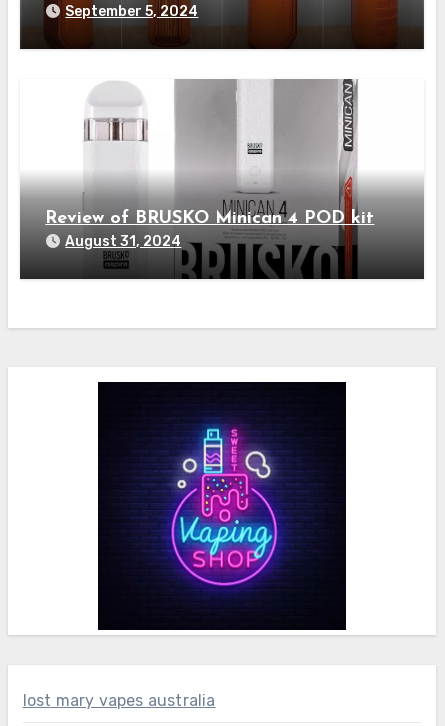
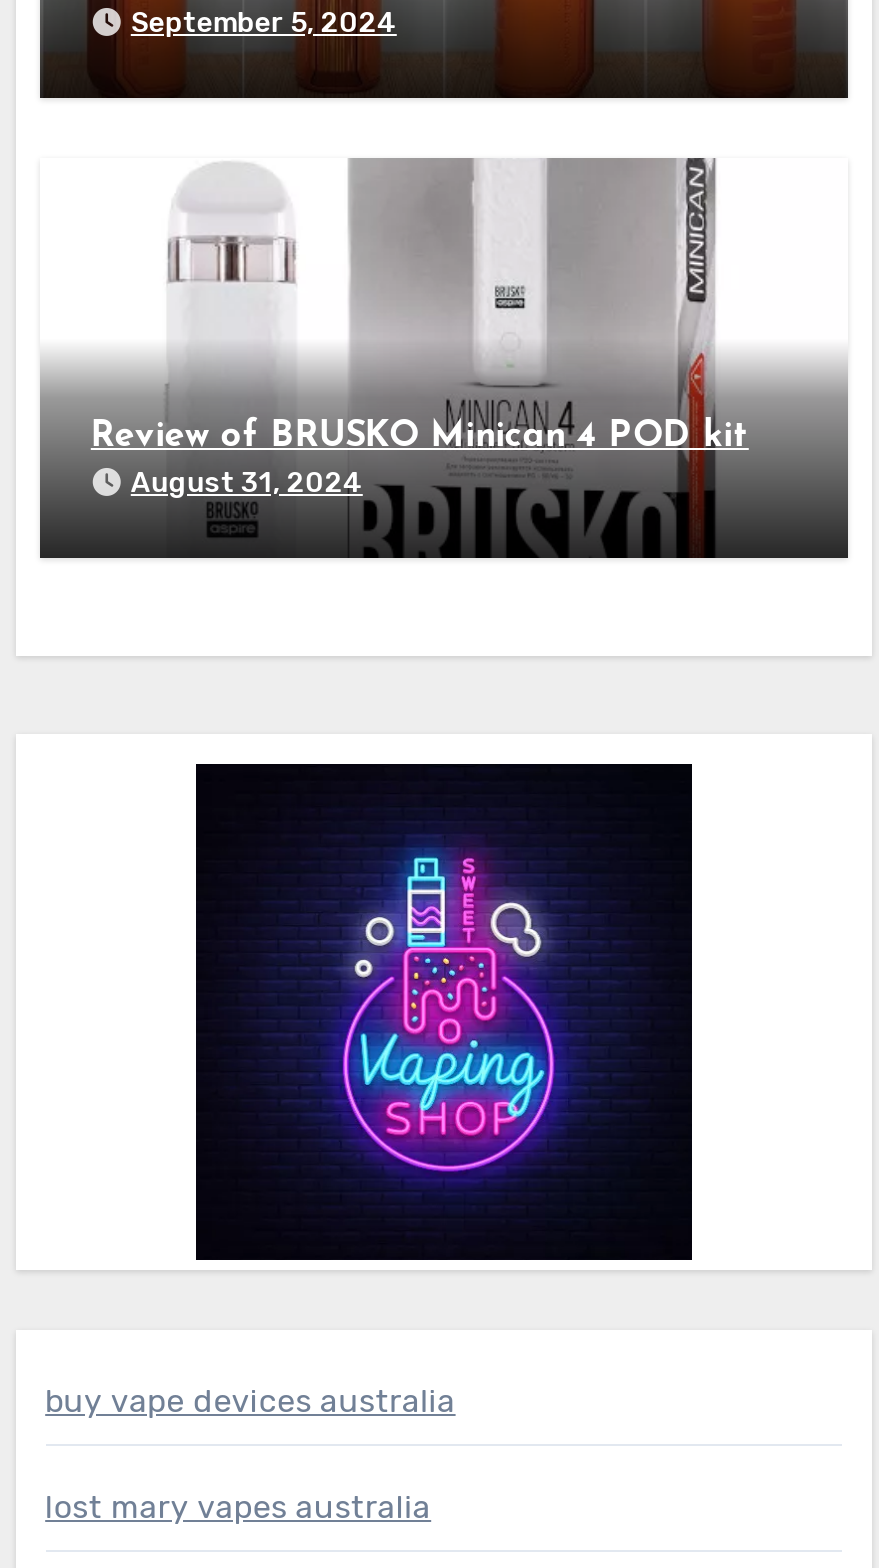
+ buy vape devices australia
